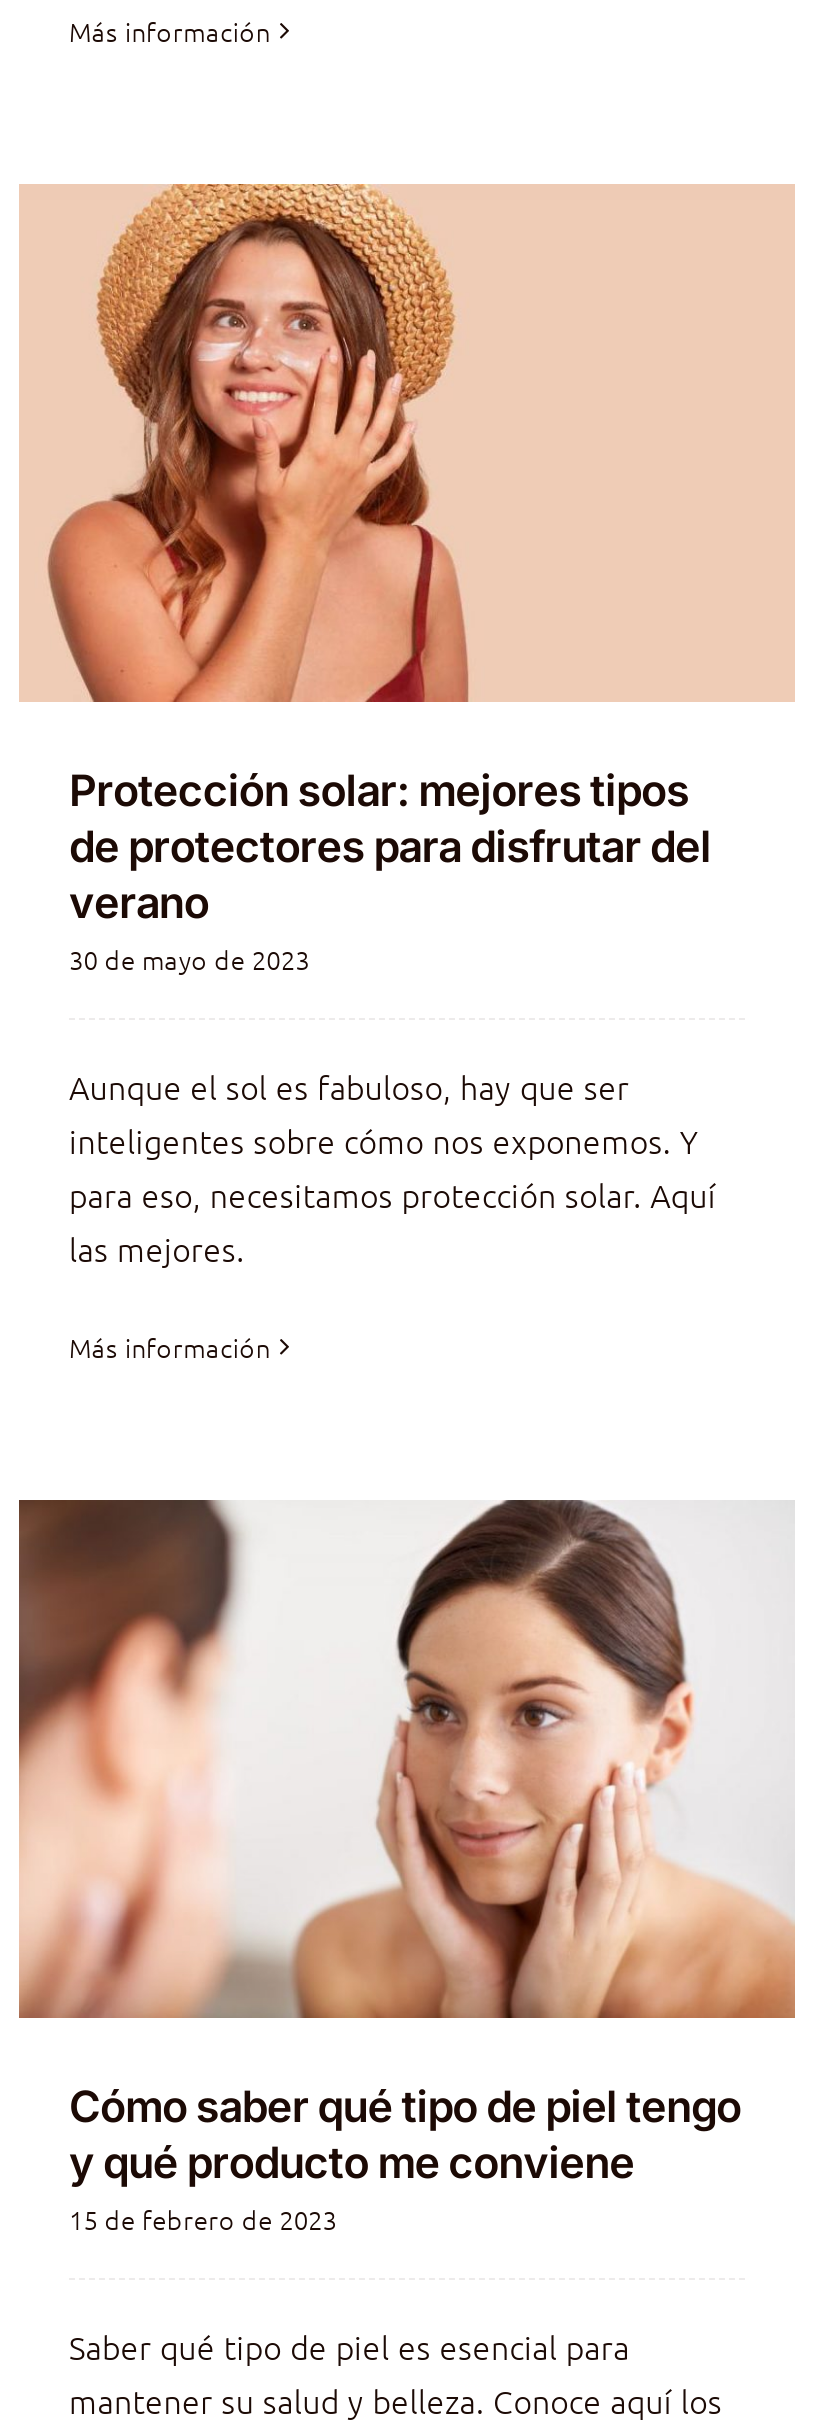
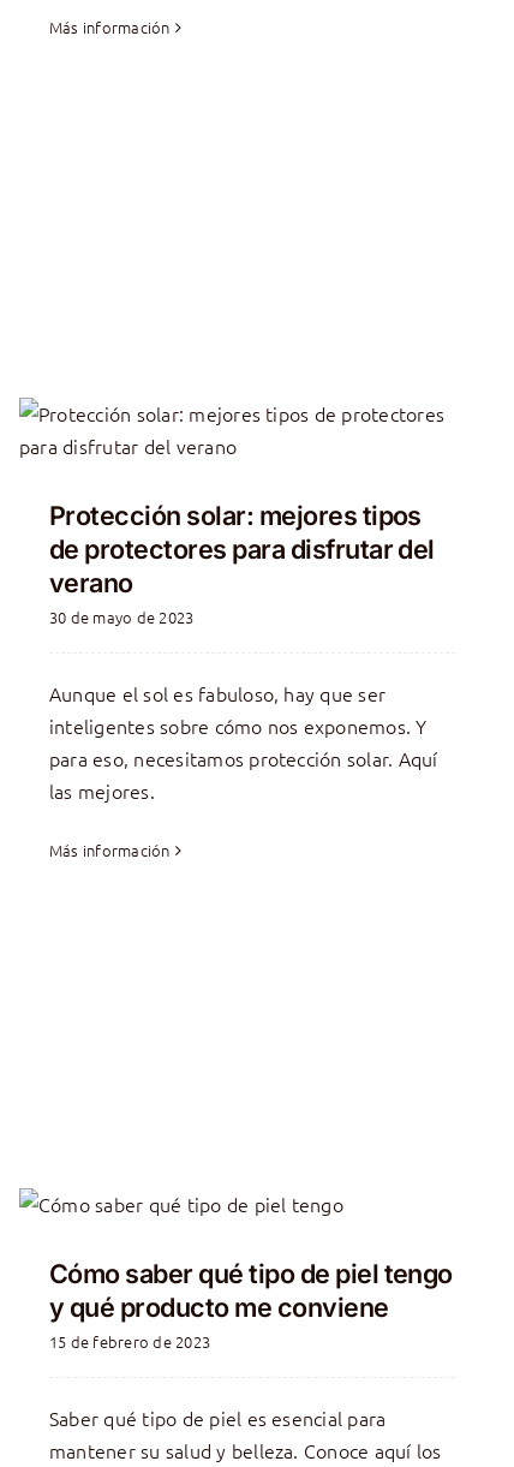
- [image]

moved down: Protección solar: mejores tipos | de protectores para disfrutar del | verano | ... | las mejores. | Más información

- [image]
